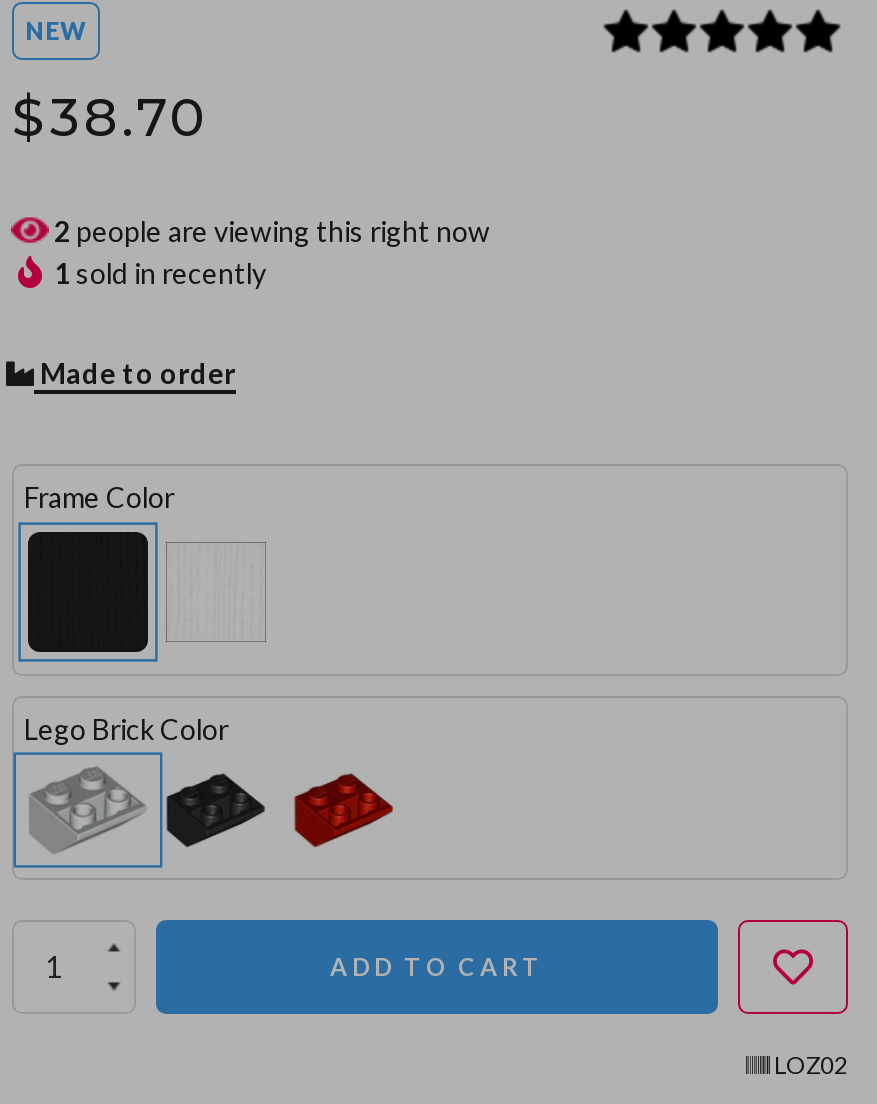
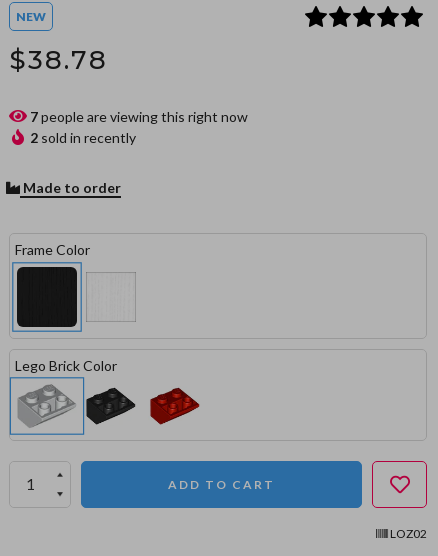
- $38.70
+ $38.78

- 2 people are viewing this right now
+ 7 people are viewing this right now

- 1 sold in recently
+ 2 sold in recently
